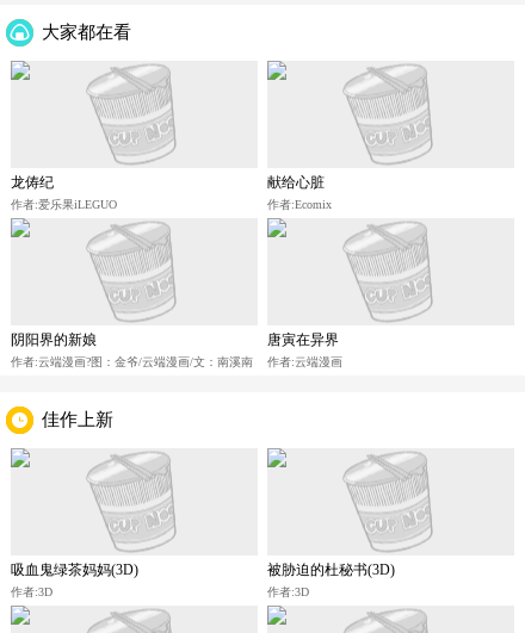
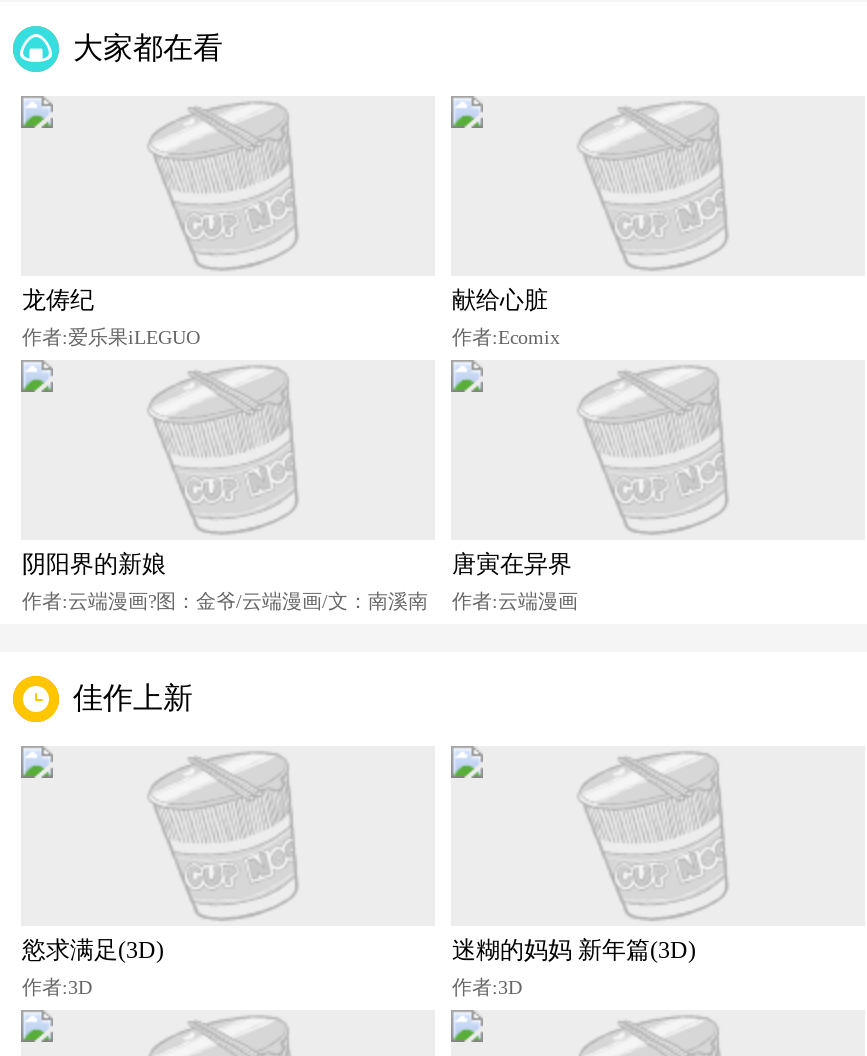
- 吸血鬼绿茶妈妈(3D)
+ 慾求满足(3D)

- 被胁迫的杜秘书(3D)
+ 迷糊的妈妈 新年篇(3D)
